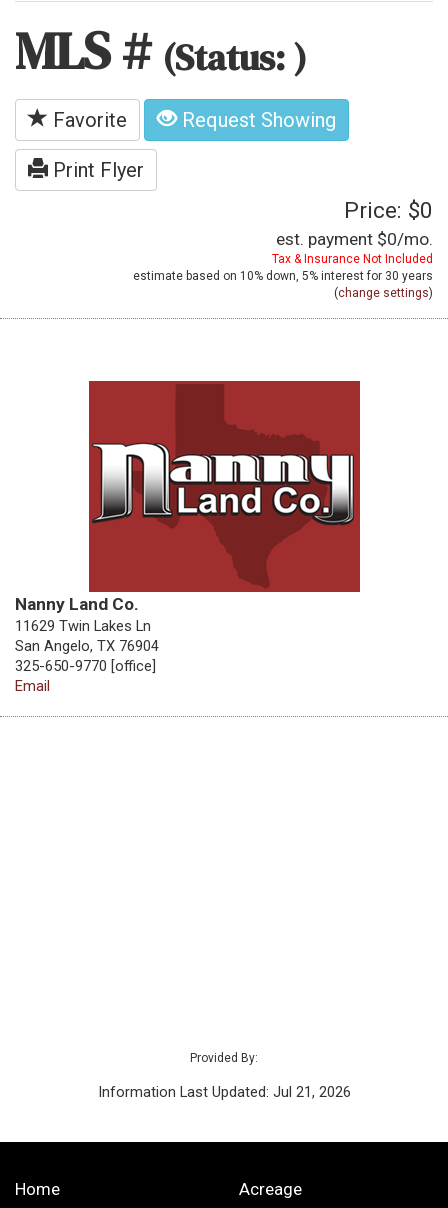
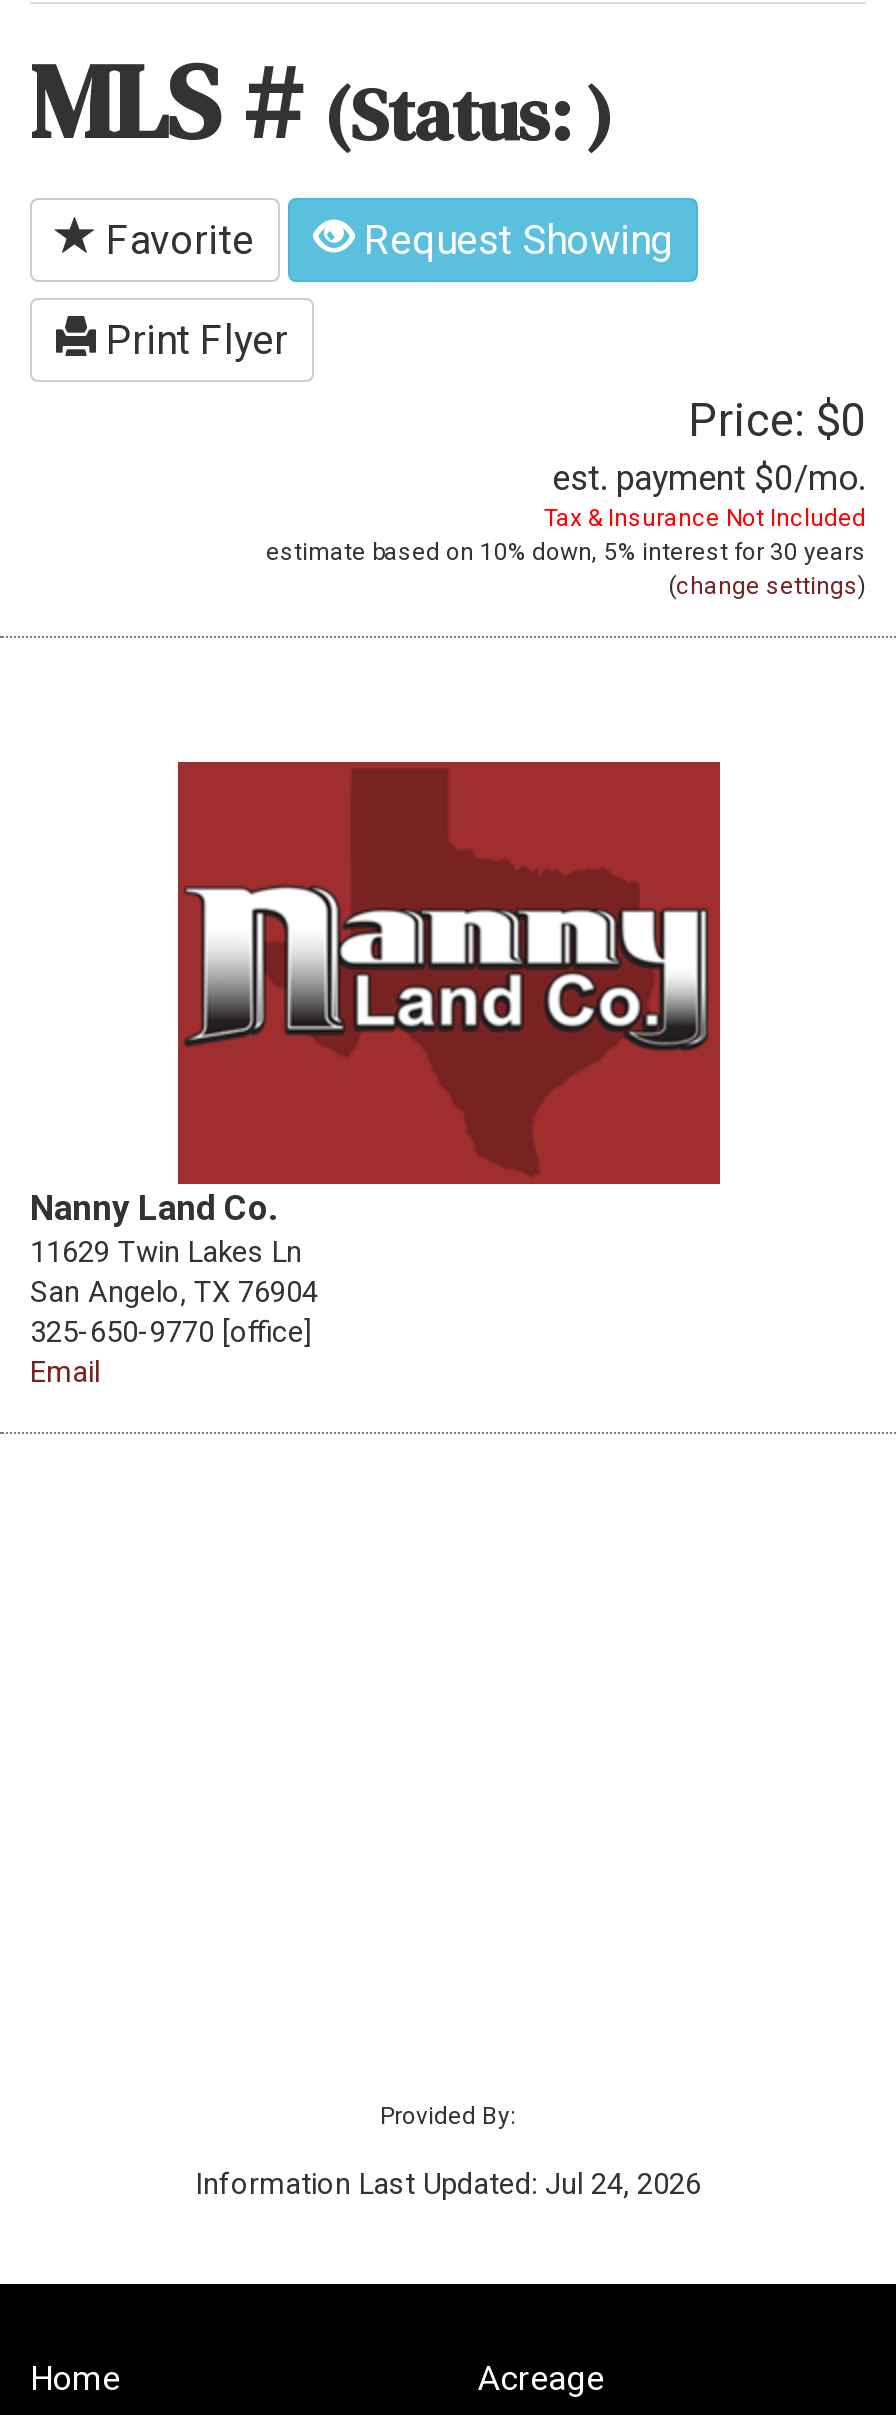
- Information Last Updated: Jul 21, 2026
+ Information Last Updated: Jul 24, 2026
